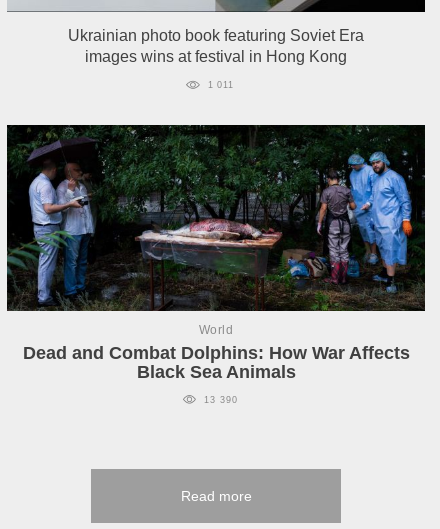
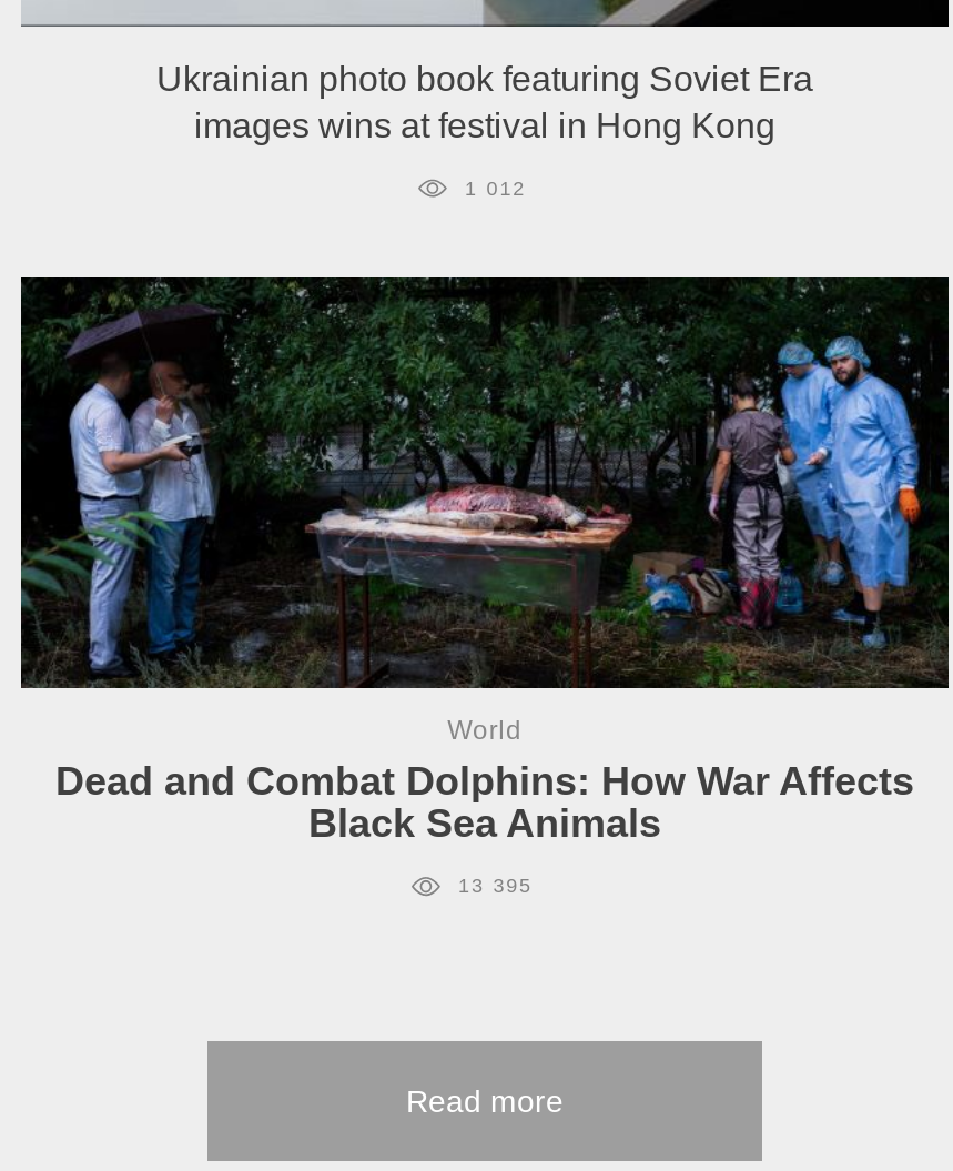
- 1 011
+ 1 012

- 13 390
+ 13 395
